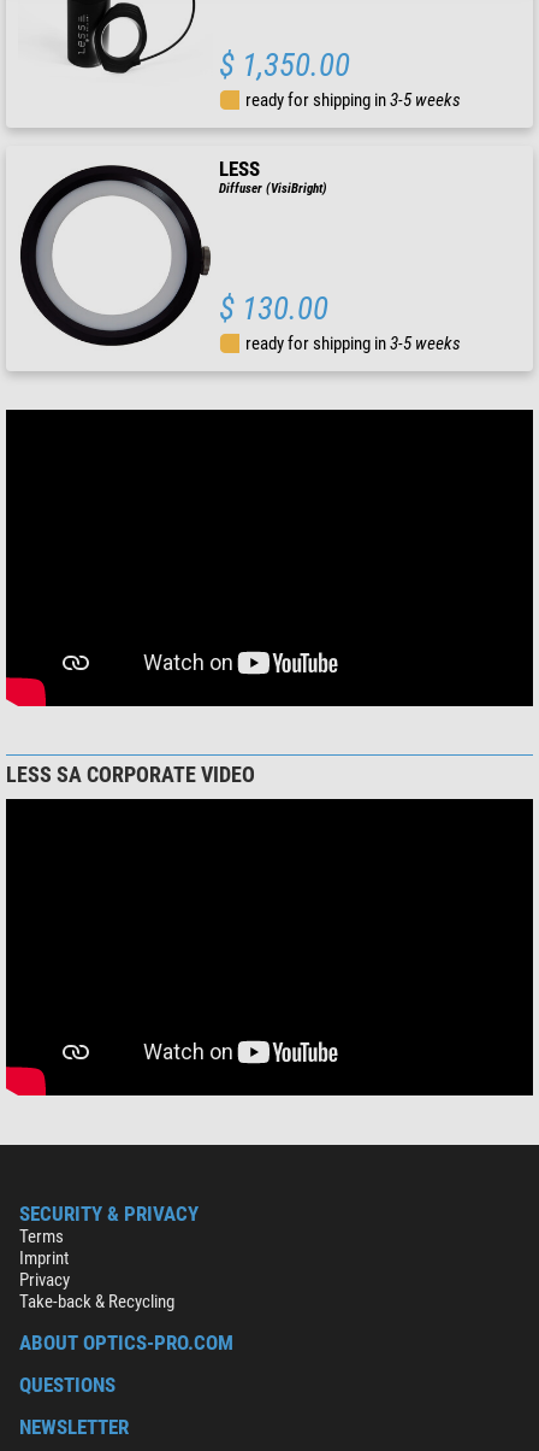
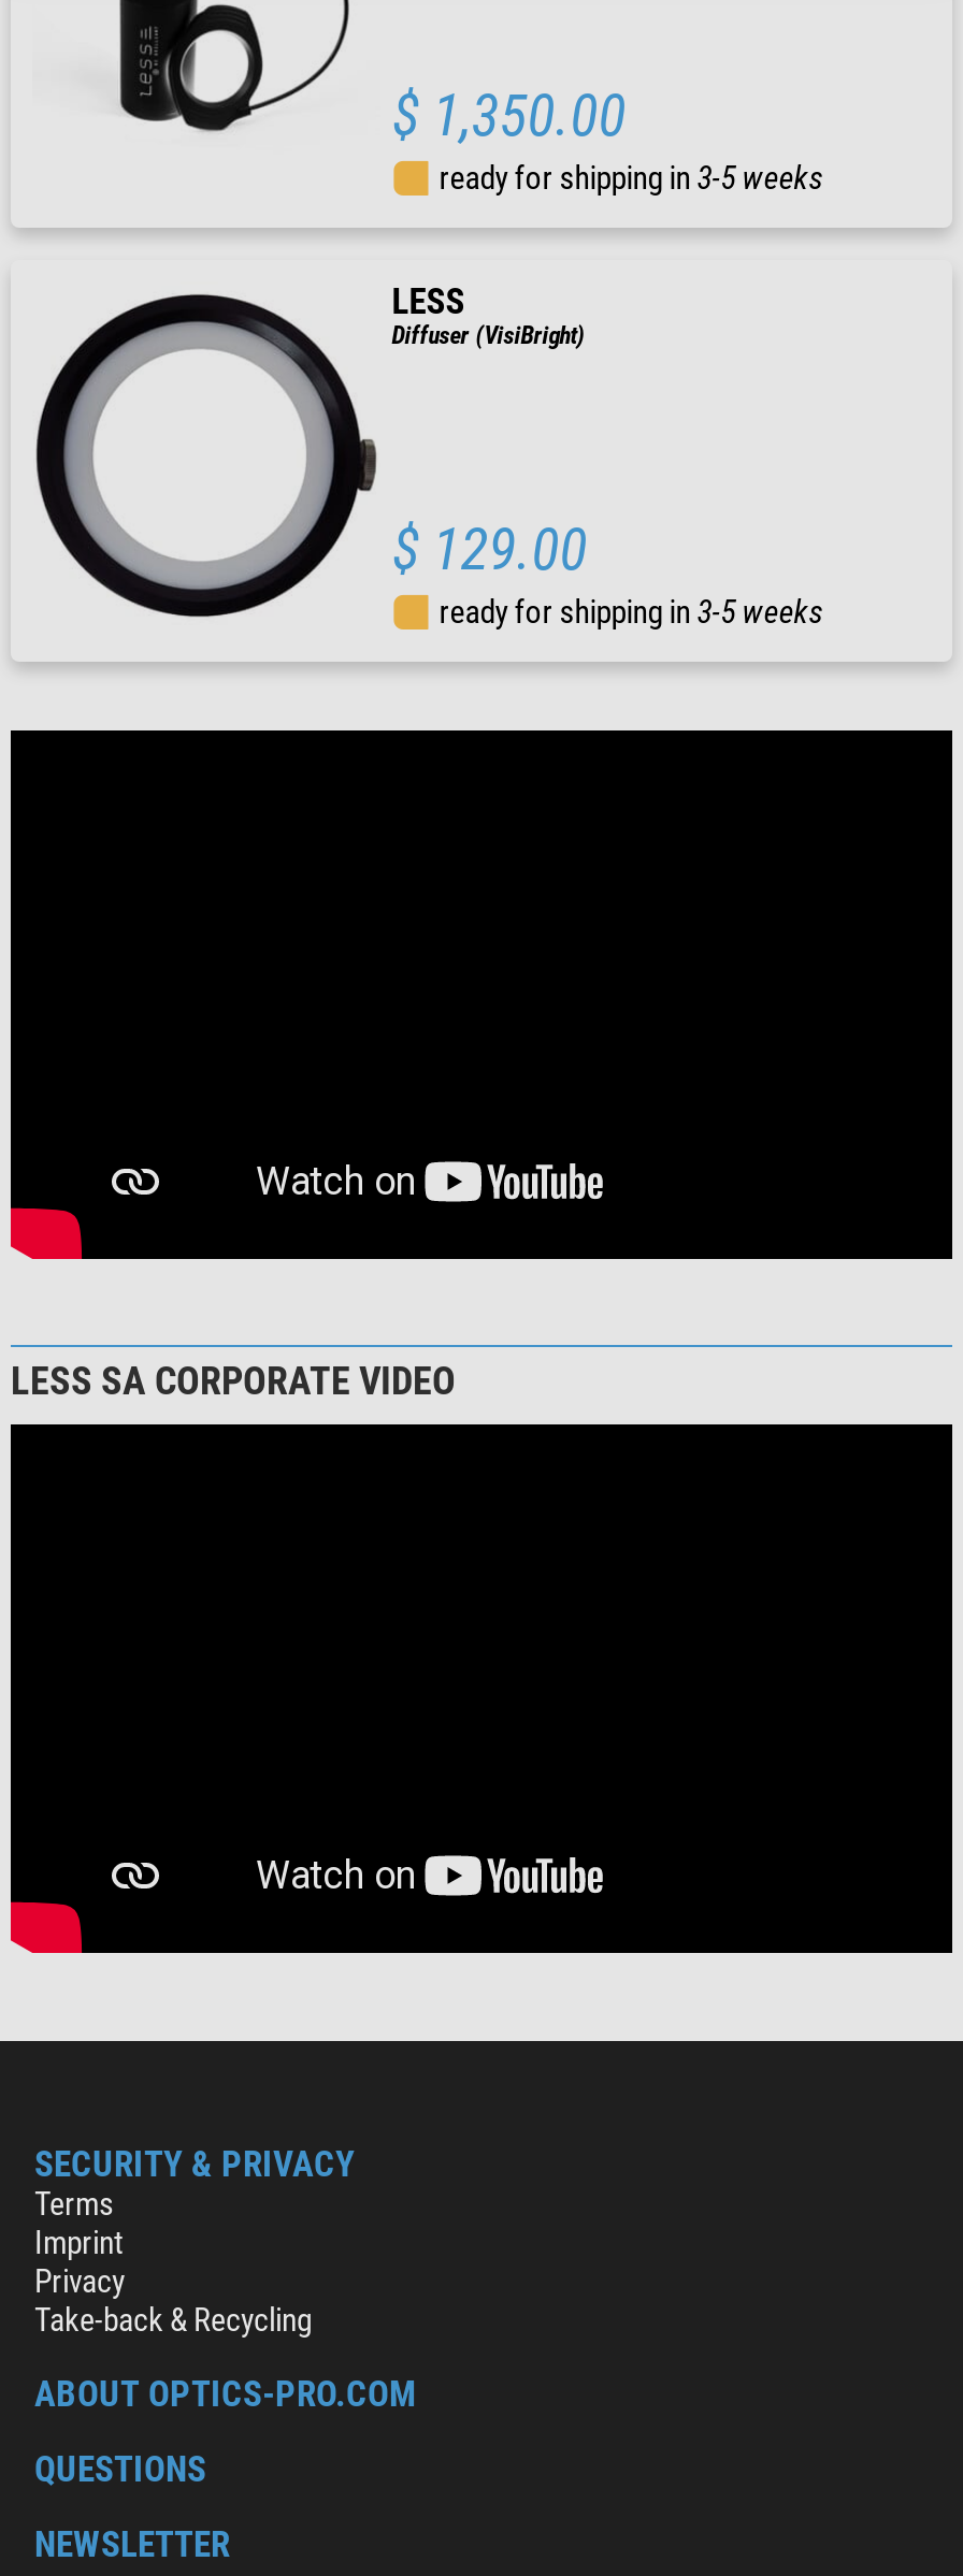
- $ 130.00
+ $ 129.00
